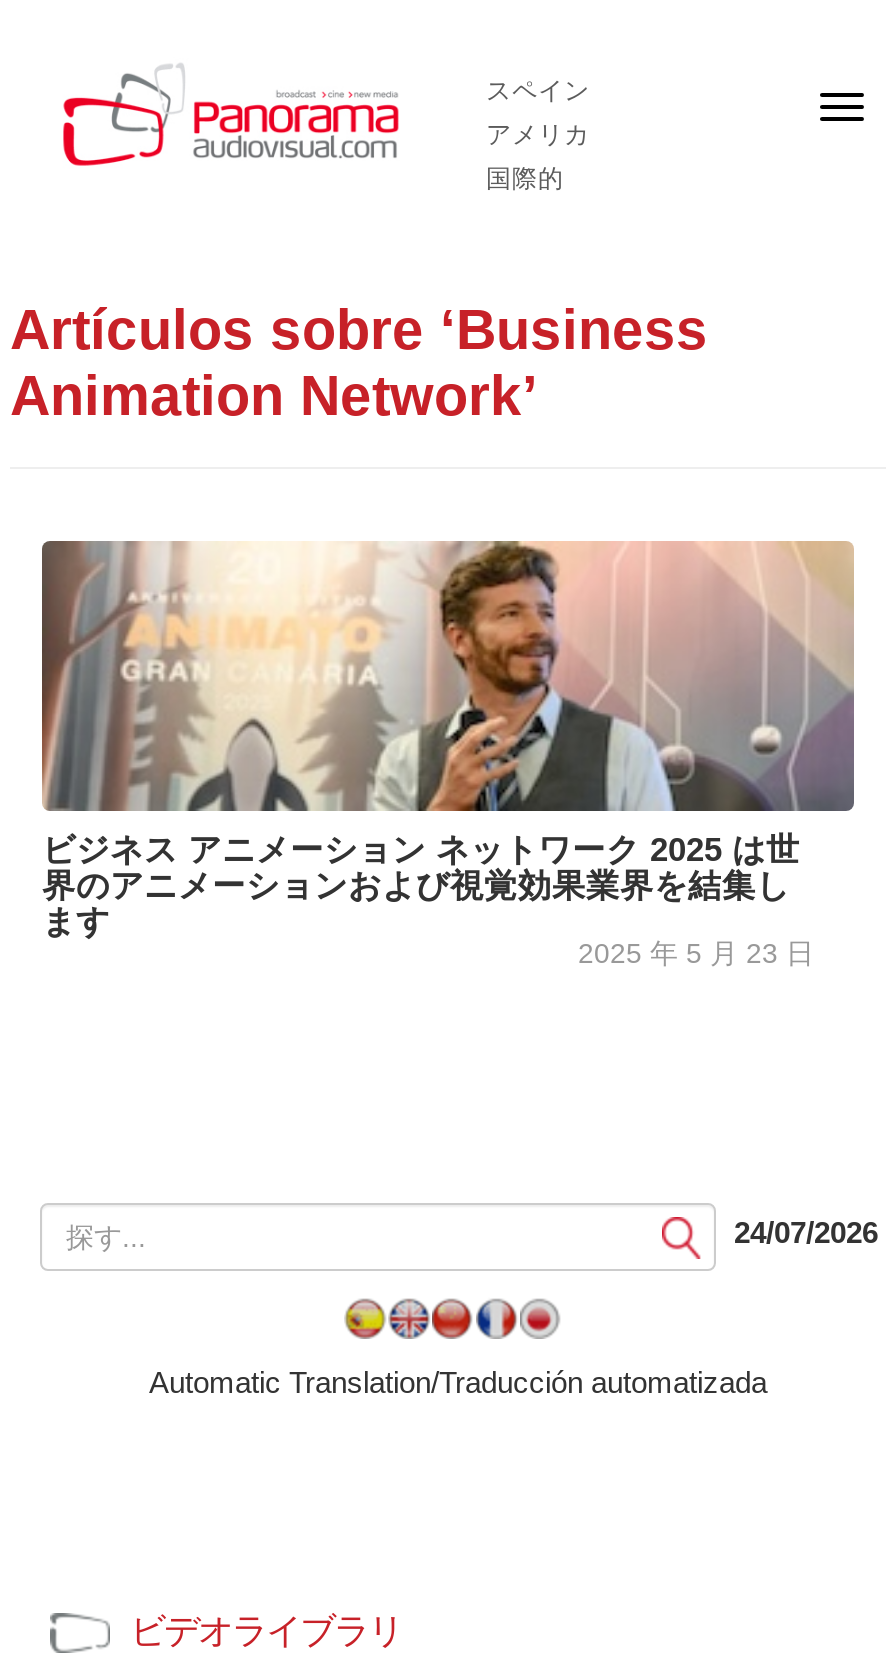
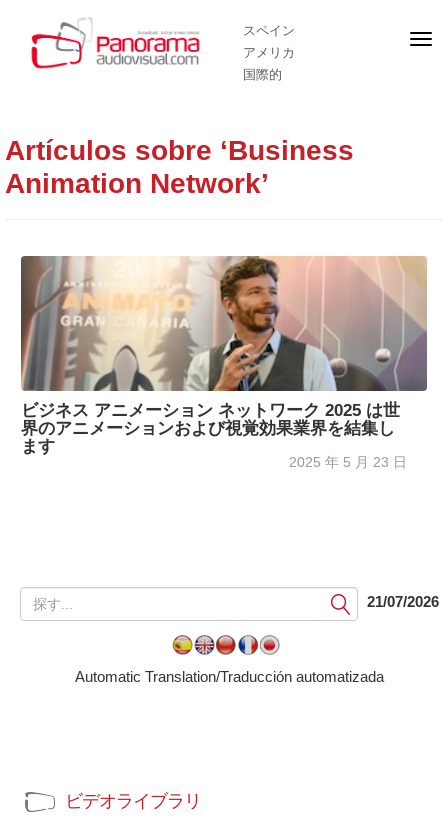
- 24/07/2026
+ 21/07/2026
